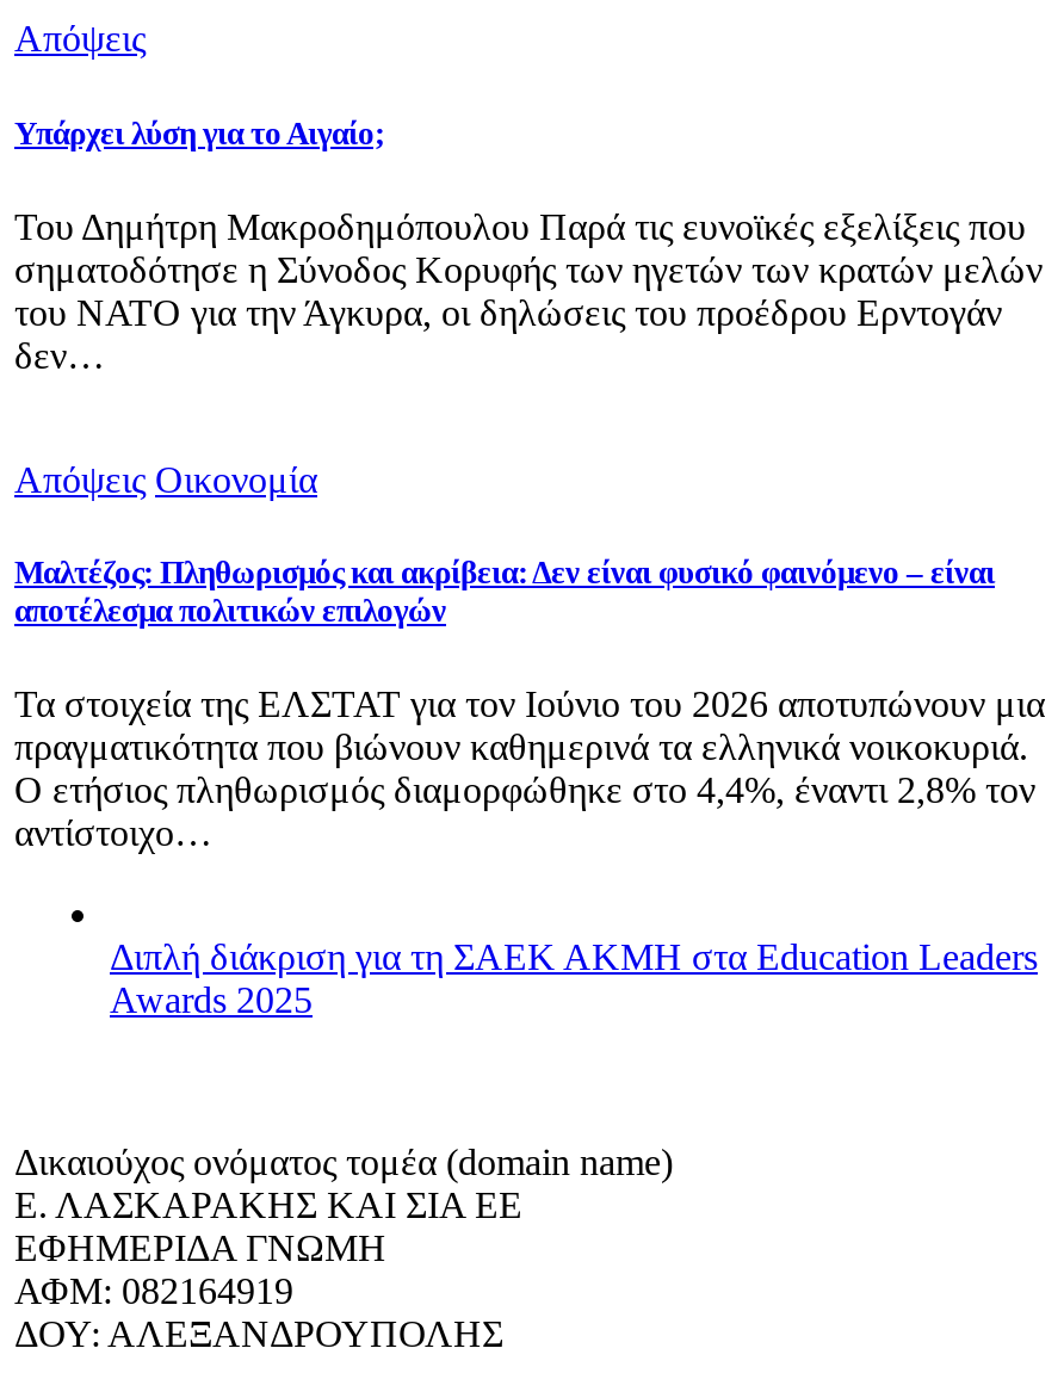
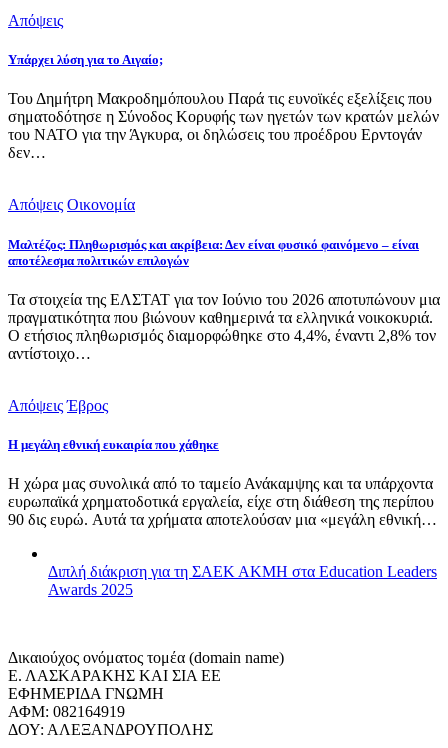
+ Απόψεις Έβρος
+ Η μεγάλη εθνική ευκαιρία που χάθηκε
+ Η χώρα μας συνολικά από το ταμείο Ανάκαμψης και τα υπάρχοντα
+ ευρωπαϊκά χρηματοδοτικά εργαλεία, είχε στη διάθεση της περίπου
+ 90 δις ευρώ. Αυτά τα χρήματα αποτελούσαν μια «μεγάλη εθνική…
